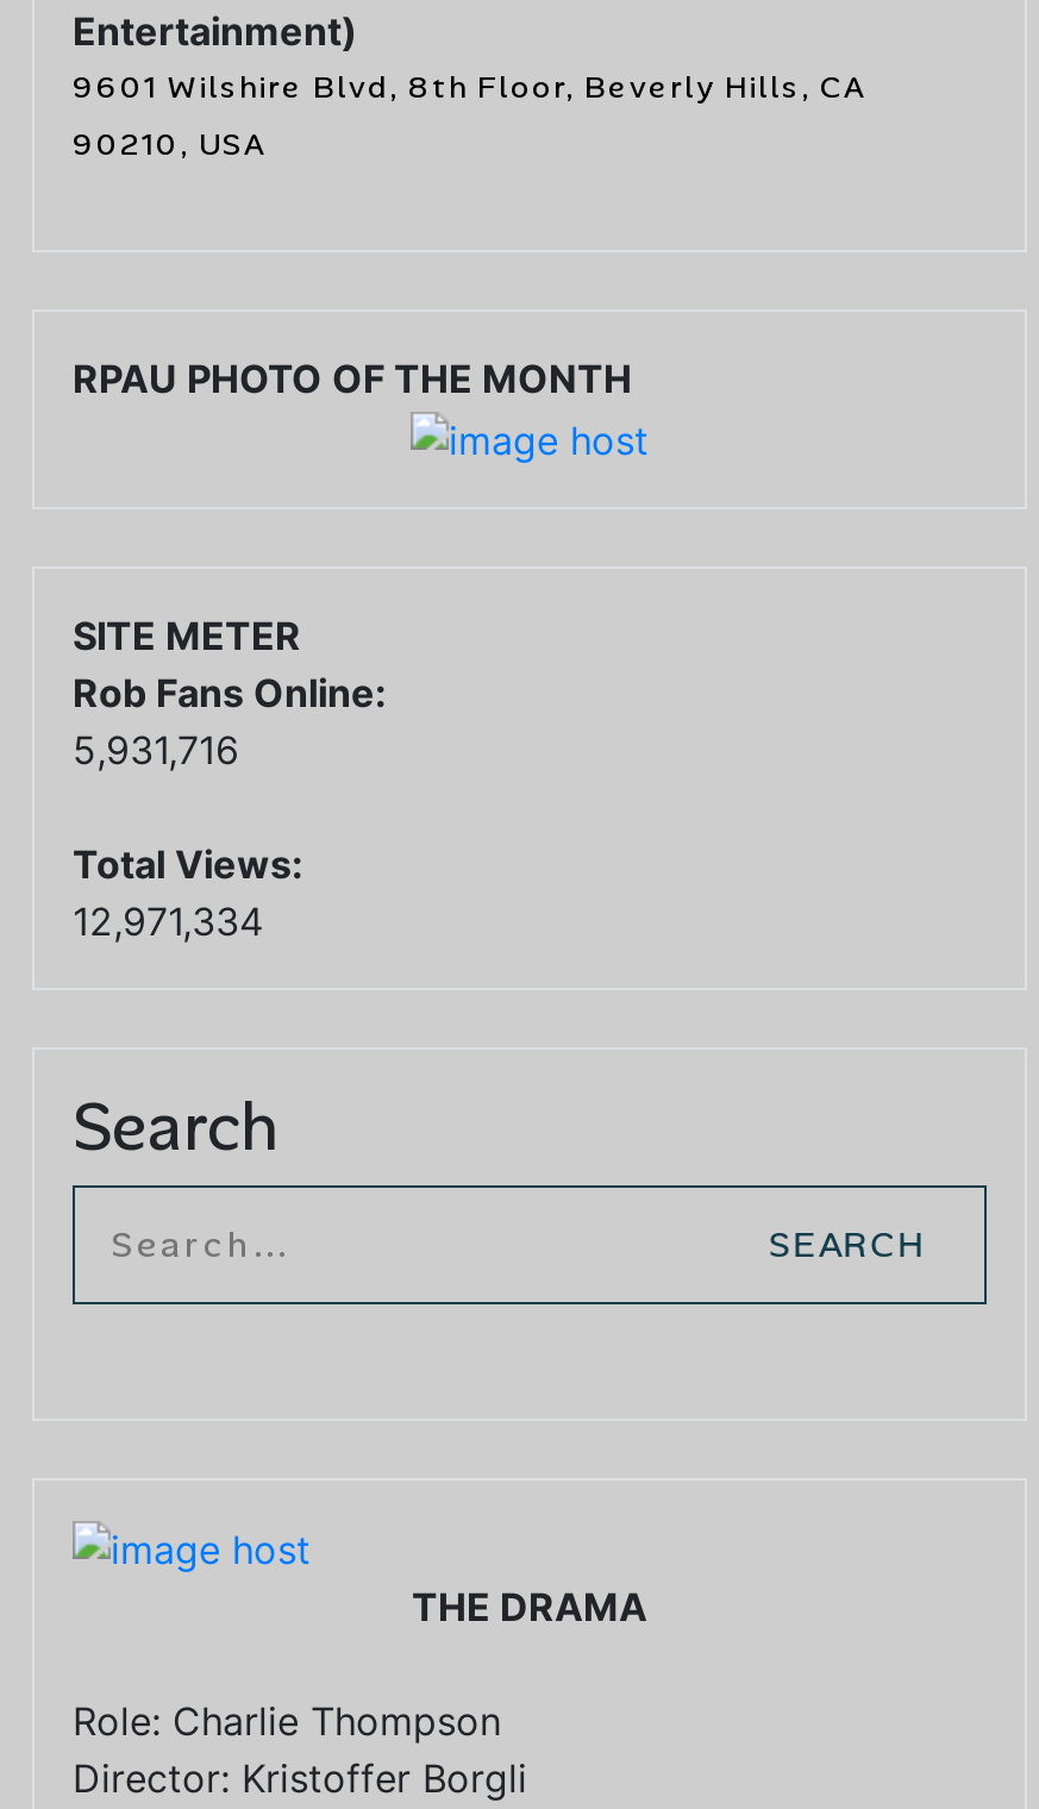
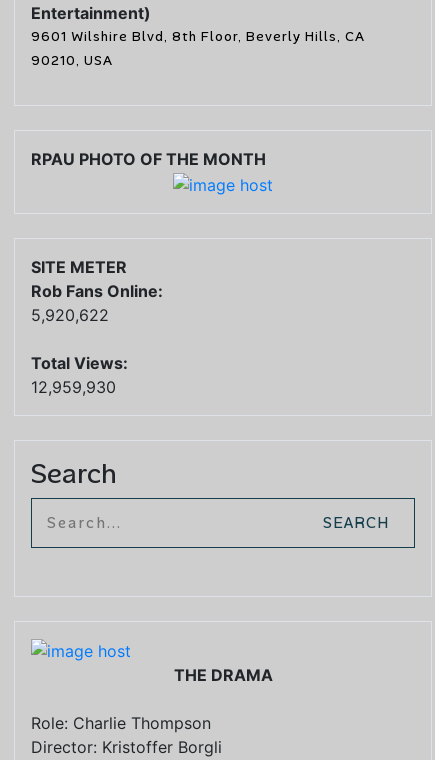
- 5,931,716
+ 5,920,622

- 12,971,334
+ 12,959,930
